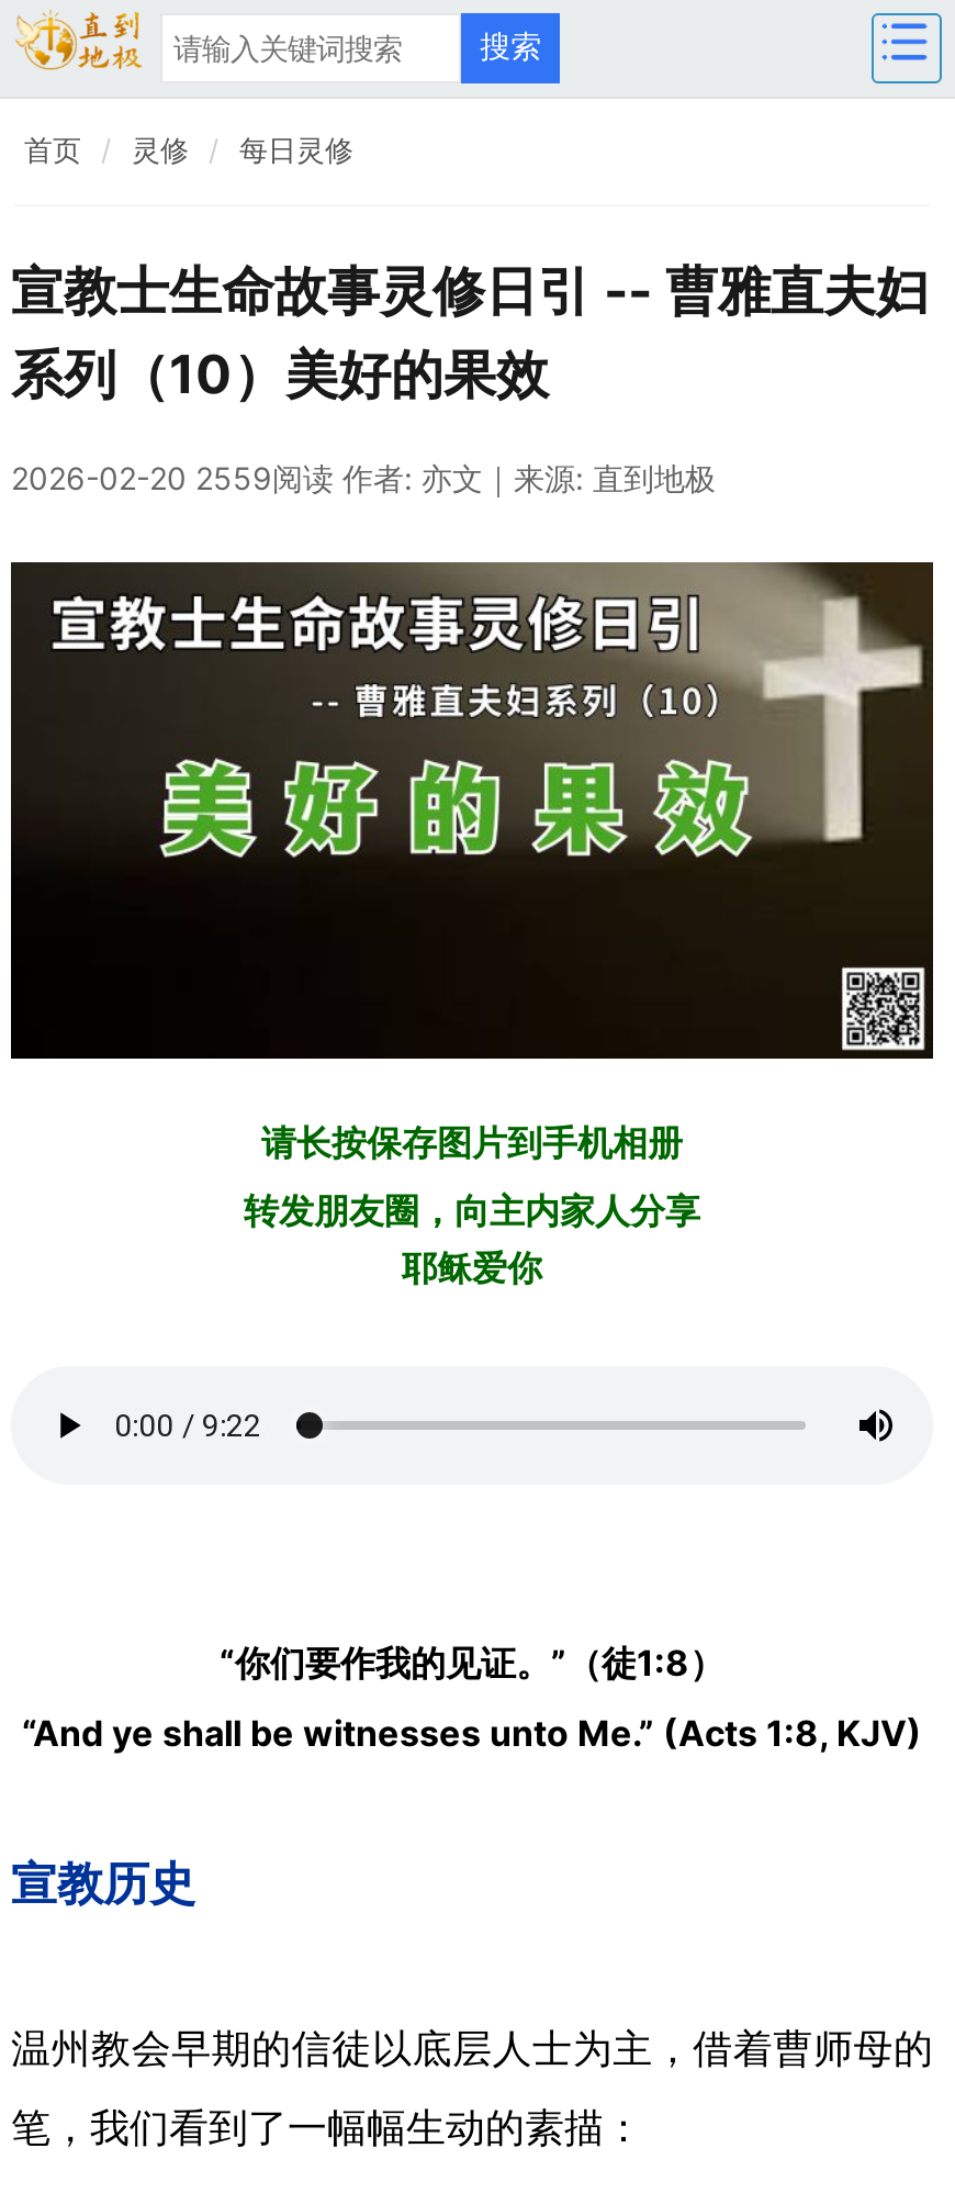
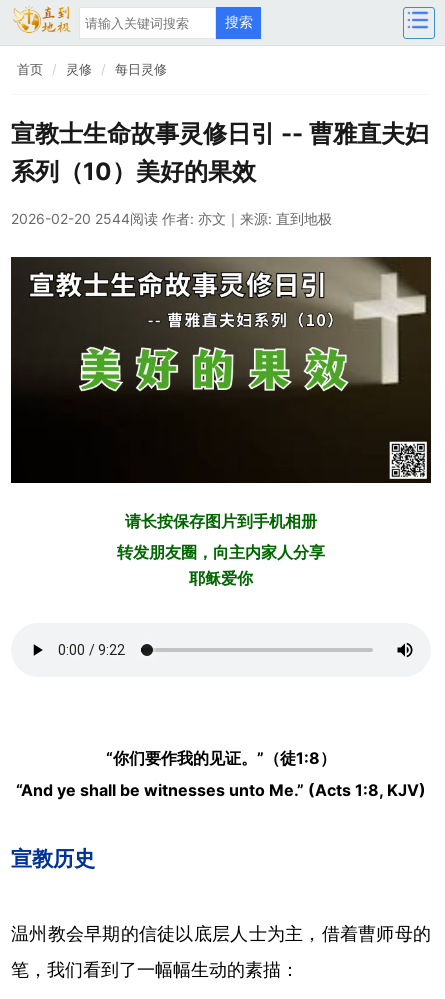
- 2026-02-20 2559阅读 作者: 亦文｜来源: 直到地极
+ 2026-02-20 2544阅读 作者: 亦文｜来源: 直到地极
